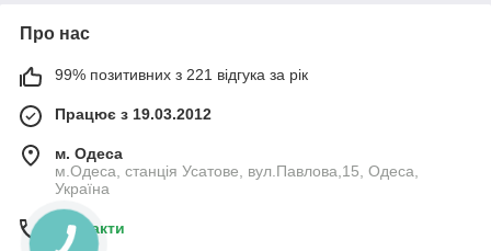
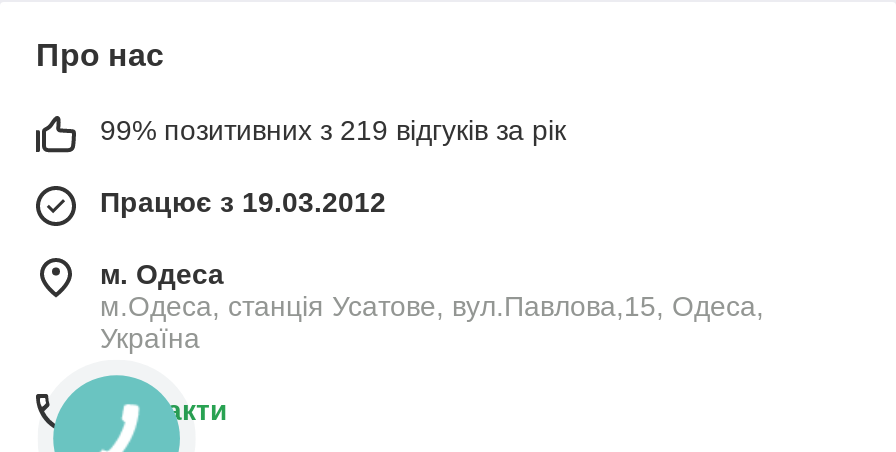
- 99% позитивних з 221 відгука за рік
+ 99% позитивних з 219 відгуків за рік
